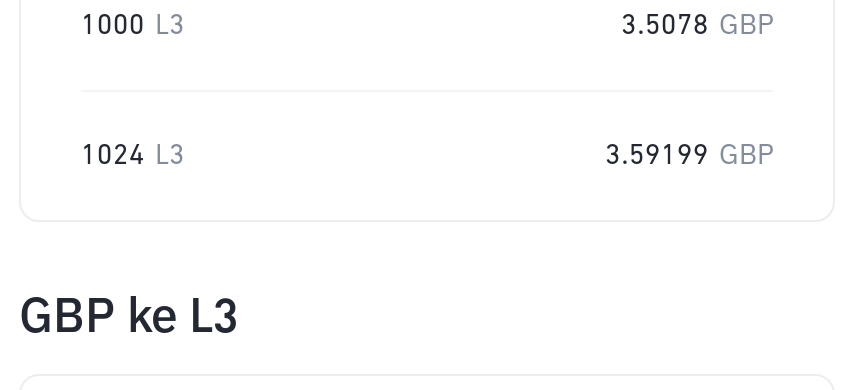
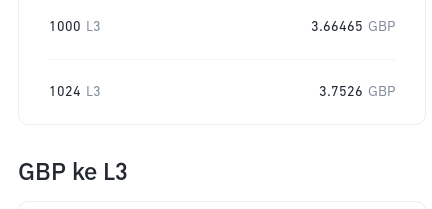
- 3.5078 GBP
+ 3.66465 GBP

- 3.59199 GBP
+ 3.7526 GBP
